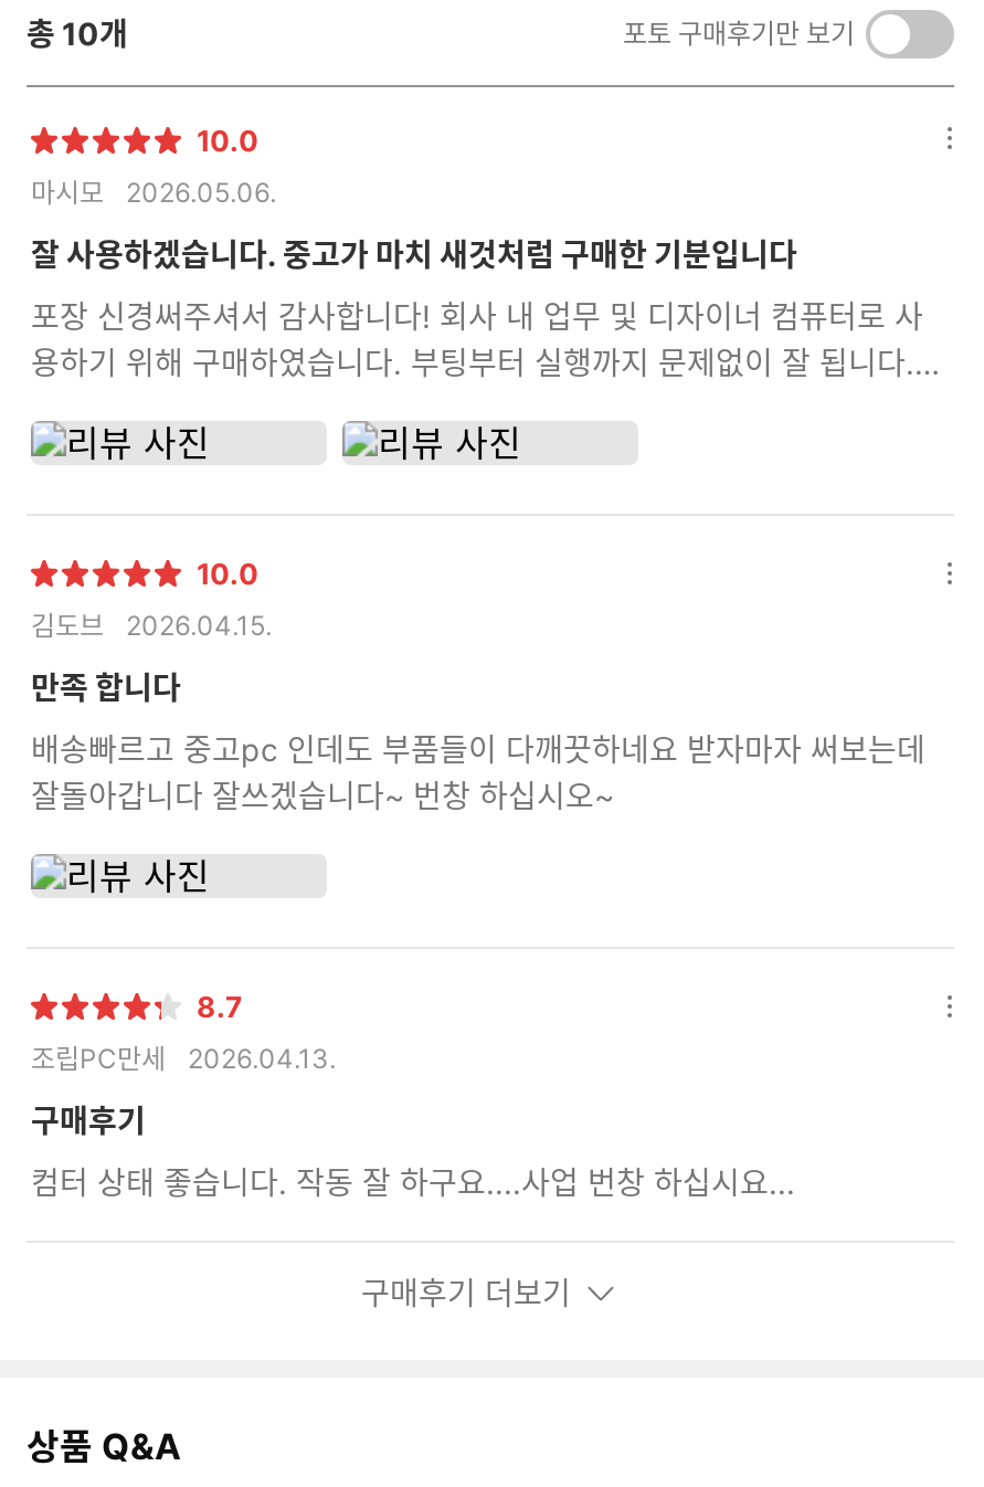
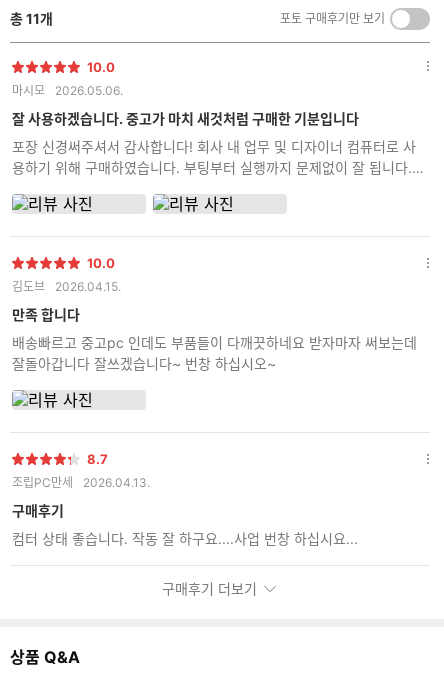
- 총 10개
+ 총 11개
